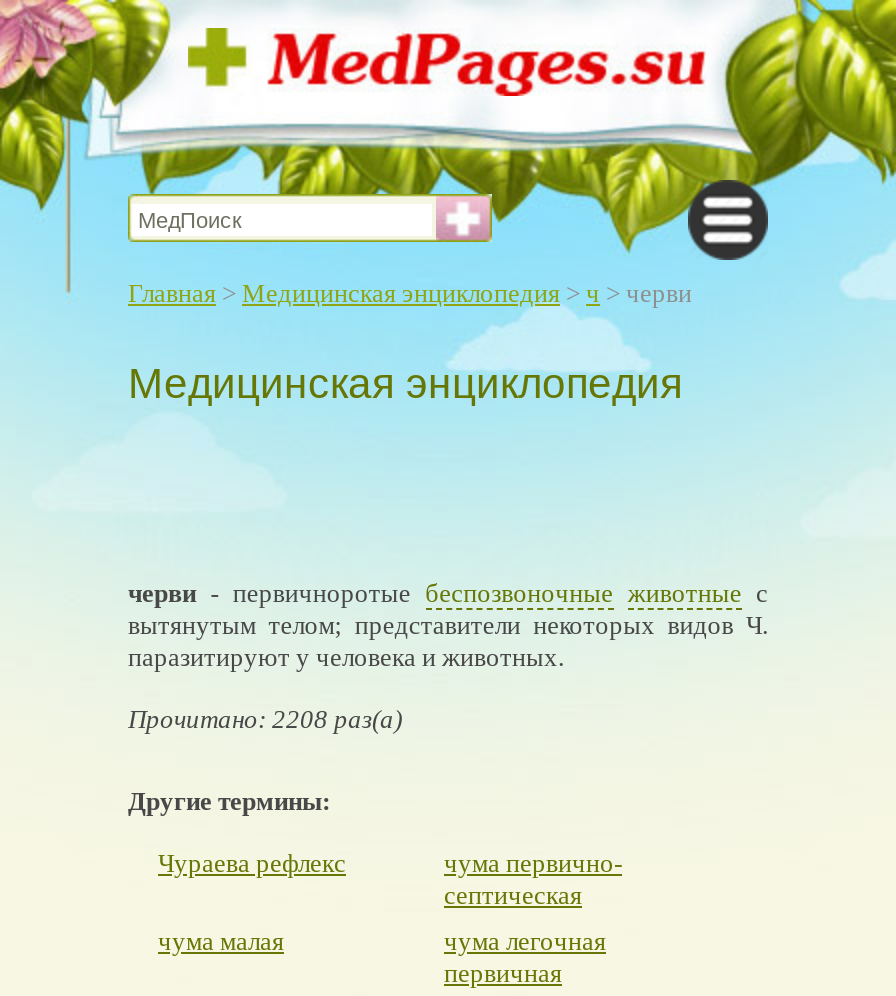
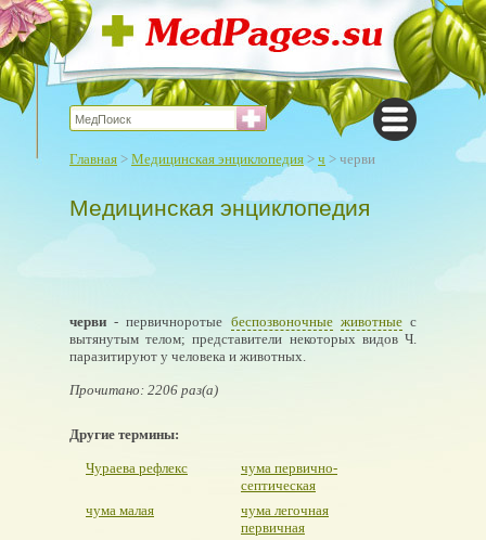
- Прочитано: 2208 раз(а)
+ Прочитано: 2206 раз(а)
